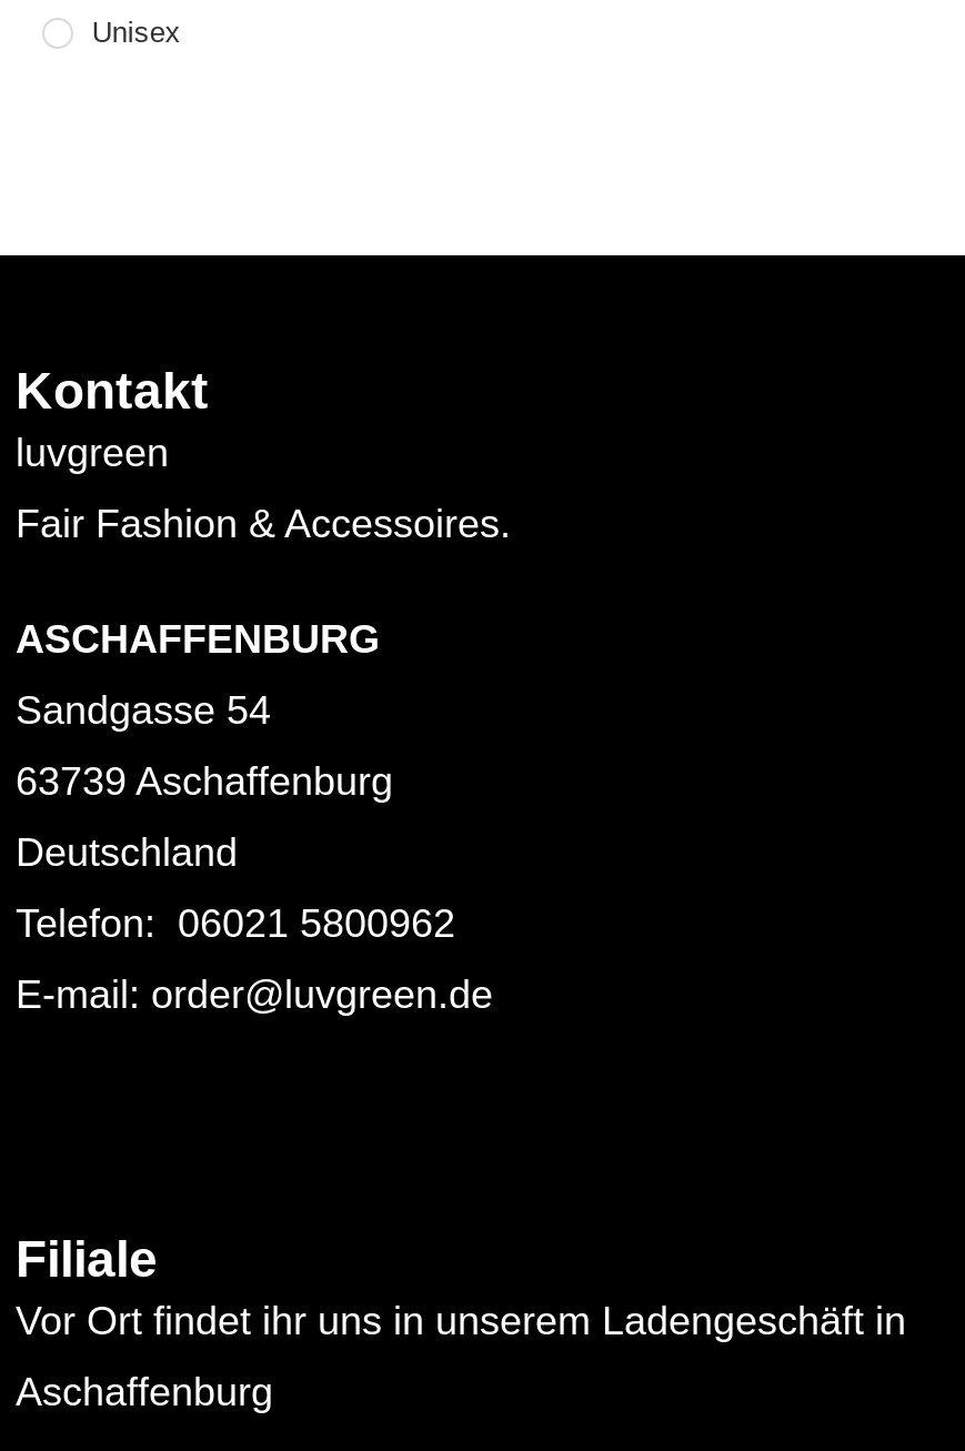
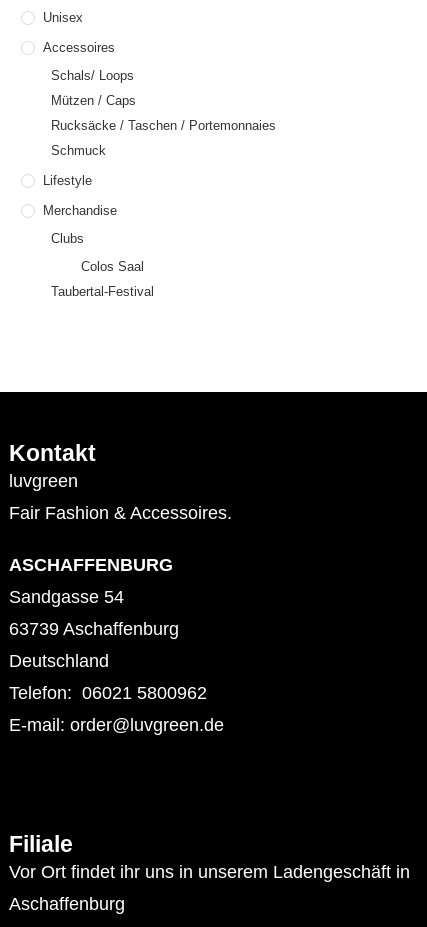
+ Accessoires
+ Schals/ Loops
+ Mützen / Caps
+ Rucksäcke / Taschen / Portemonnaies
+ Schmuck
+ Lifestyle
+ Merchandise
+ Clubs
+ Colos Saal
+ Taubertal-Festival
